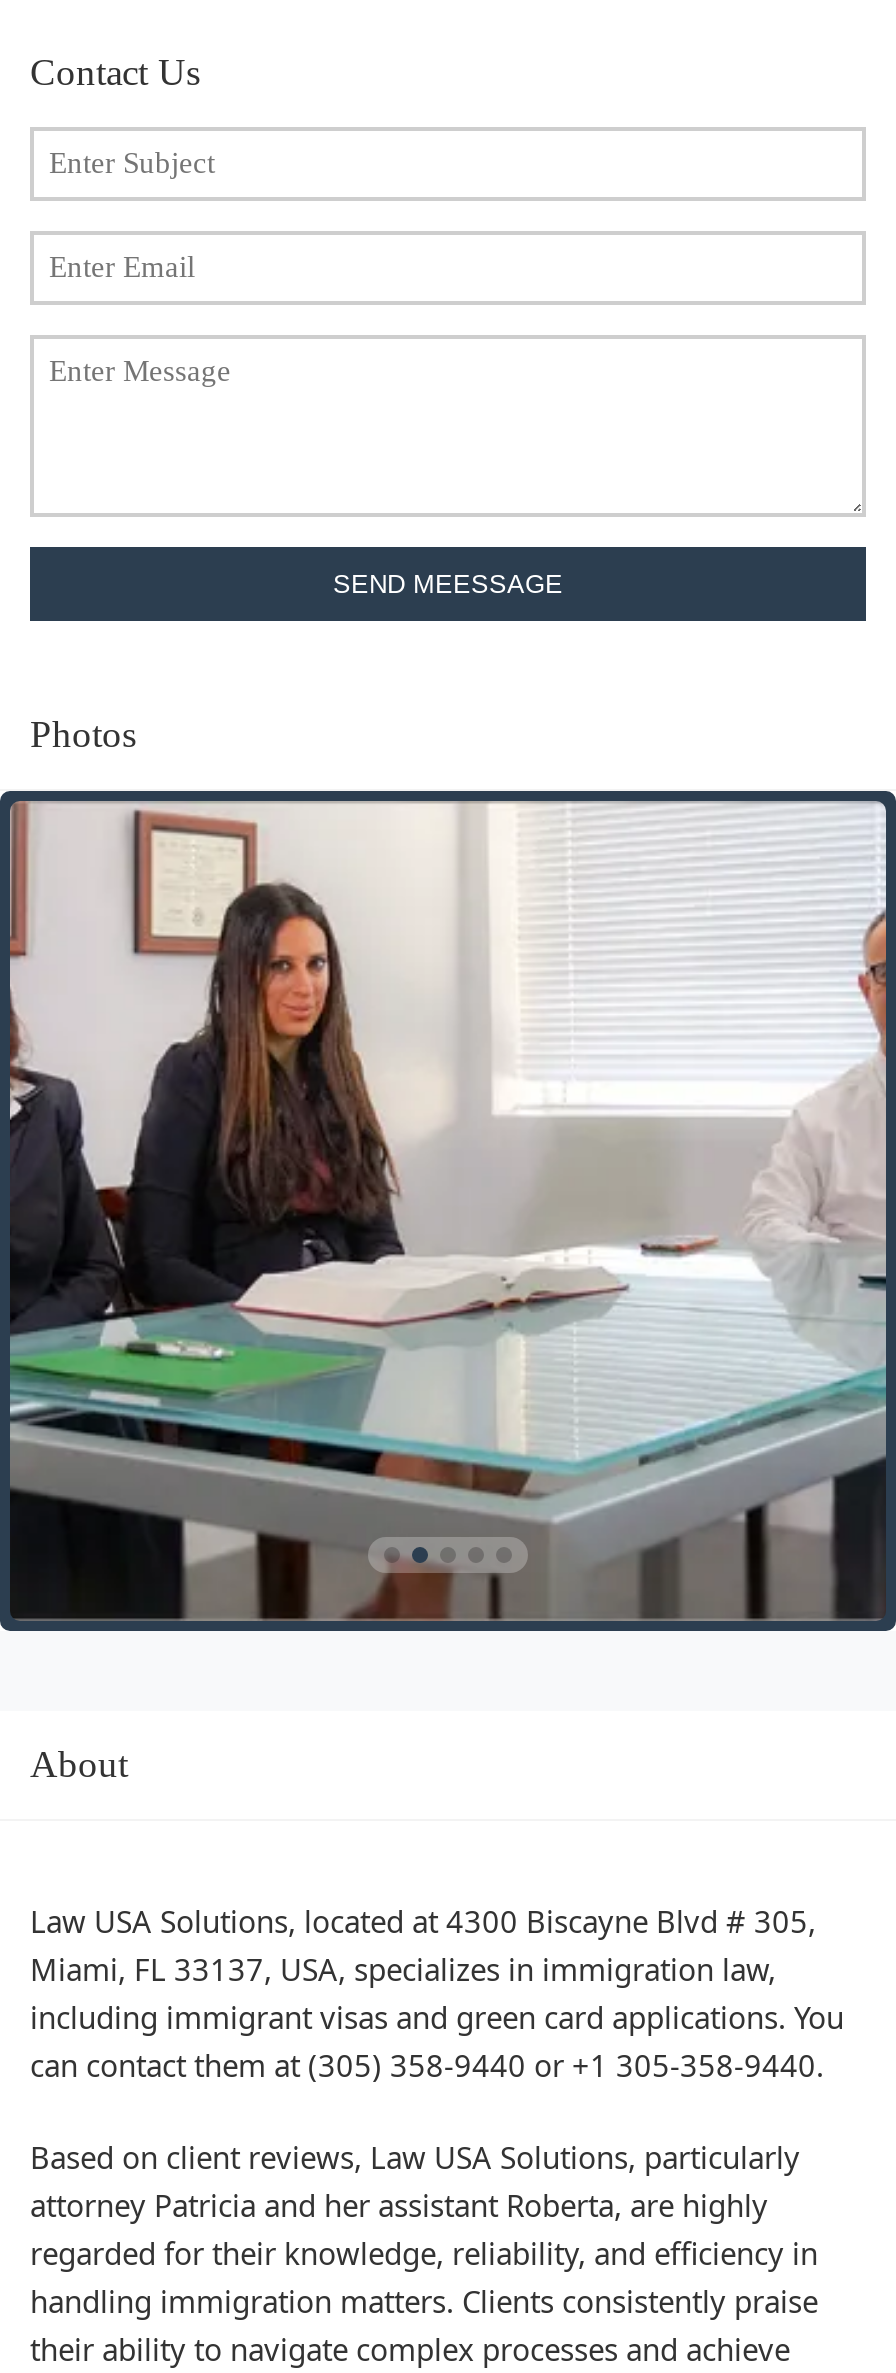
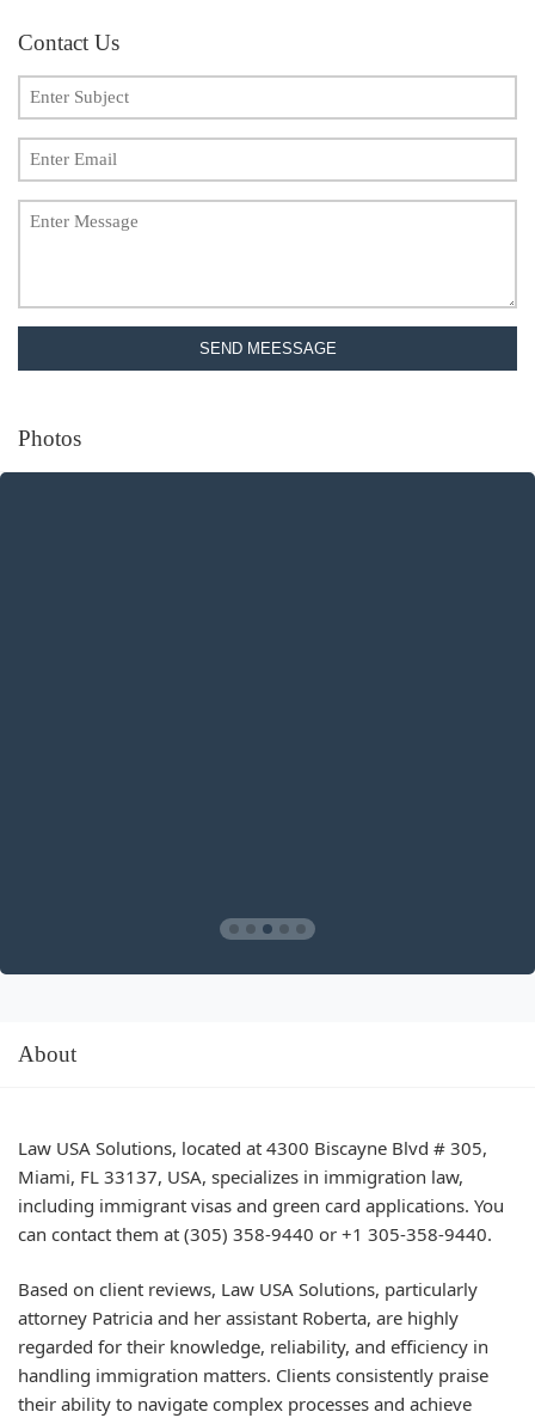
- [image]
